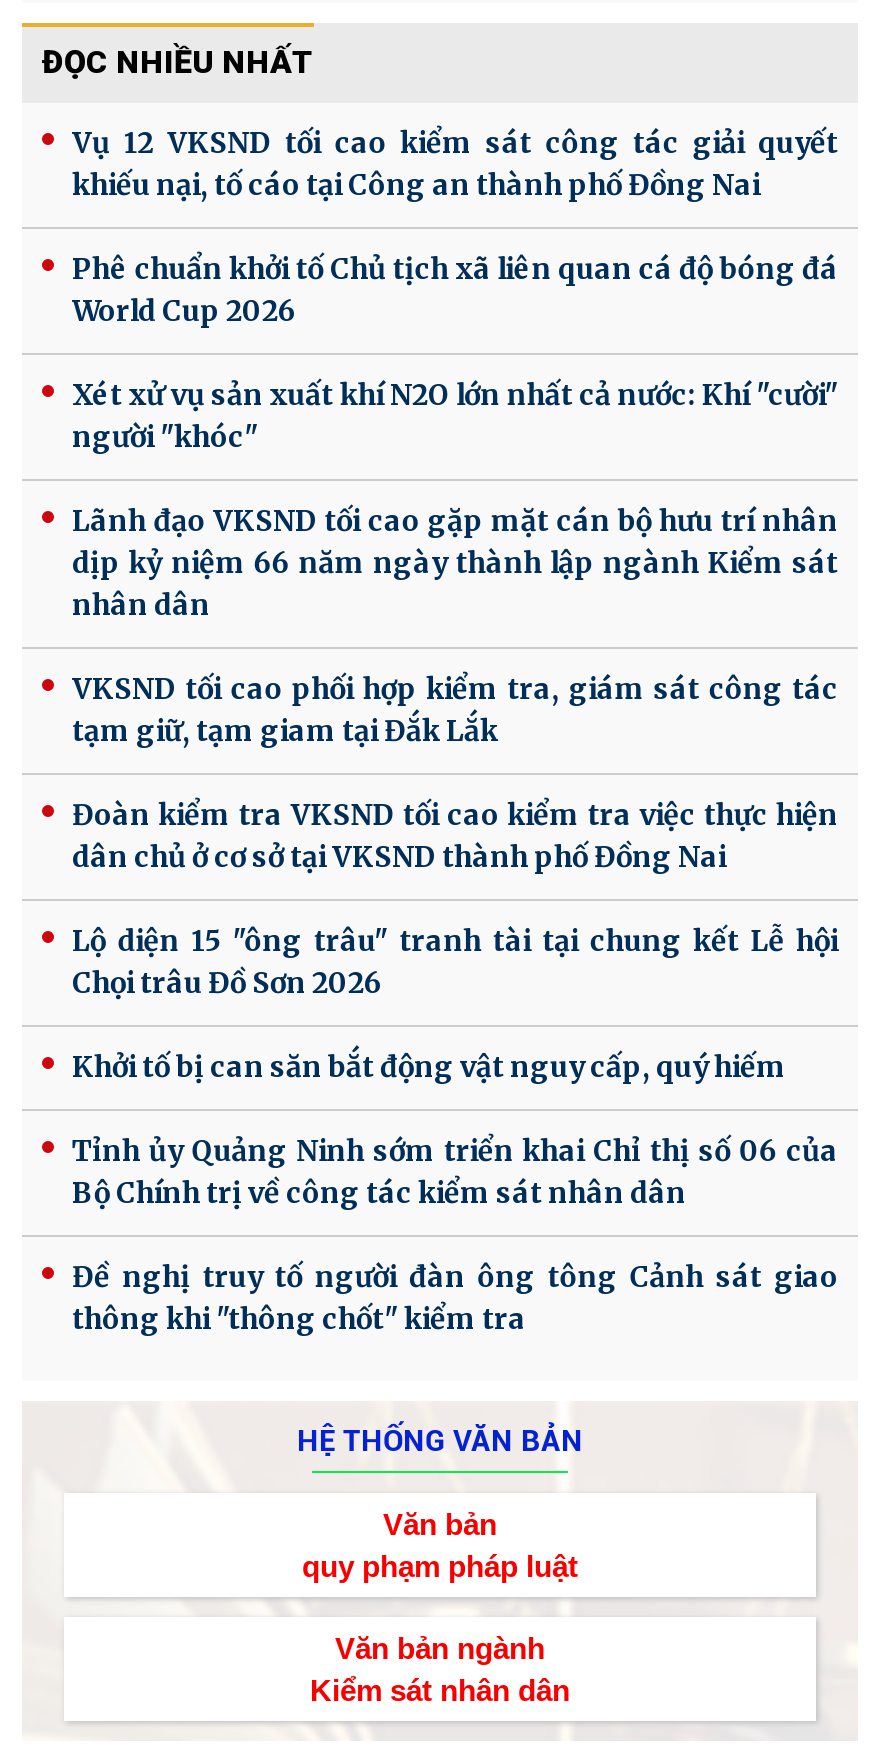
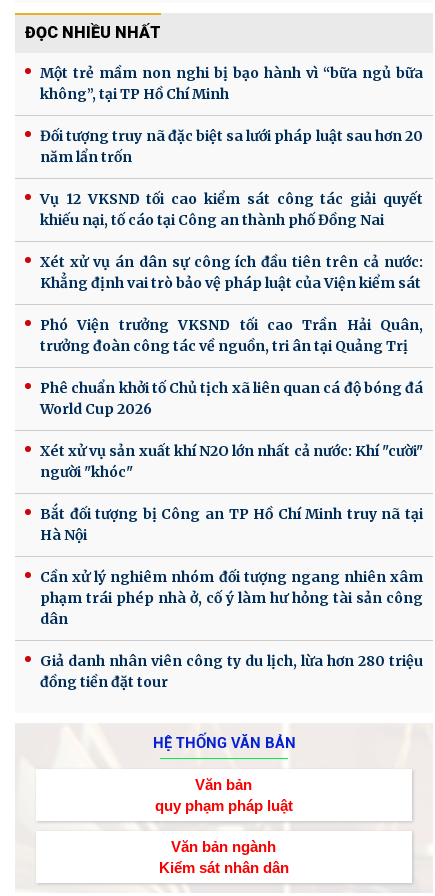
+ Một trẻ mầm non nghi bị bạo hành vì “bữa ngủ bữa
+ không”, tại TP Hồ Chí Minh
+ Đối tượng truy nã đặc biệt sa lưới pháp luật sau hơn 20
+ năm lẩn trốn

moved down: Vụ 12 VKSND tối cao kiểm sát công tác giải quyết | khiếu nại, tố cáo tại Công an thành phố Đồng Nai

+ Xét xử vụ án dân sự công ích đầu tiên trên cả nước:
+ Khẳng định vai trò bảo vệ pháp luật của Viện kiểm sát
+ Phó Viện trưởng VKSND tối cao Trần Hải Quân,
+ trưởng đoàn công tác về nguồn, tri ân tại Quảng Trị

moved down: Phê chuẩn khởi tố Chủ tịch xã liên quan cá độ bóng đá | World Cup 2026 | Xét xử vụ sản xuất khí N2O lớn nhất cả nước: Khí "cười" | người "khóc"

- Lãnh đạo VKSND tối cao gặp mặt cán bộ hưu trí nhân
- dịp kỷ niệm 66 năm ngày thành lập ngành Kiểm sát
- nhân dân
- VKSND tối cao phối hợp kiểm tra, giám sát công tác
- tạm giữ, tạm giam tại Đắk Lắk
- Đoàn kiểm tra VKSND tối cao kiểm tra việc thực hiện
- dân chủ ở cơ sở tại VKSND thành phố Đồng Nai
- Lộ diện 15 "ông trâu" tranh tài tại chung kết Lễ hội
- Chọi trâu Đồ Sơn 2026
- Khởi tố bị can săn bắt động vật nguy cấp, quý hiếm
- Tỉnh ủy Quảng Ninh sớm triển khai Chỉ thị số 06 của
- Bộ Chính trị về công tác kiểm sát nhân dân
- Đề nghị truy tố người đàn ông tông Cảnh sát giao
- thông khi "thông chốt" kiểm tra
+ Bắt đối tượng bị Công an TP Hồ Chí Minh truy nã tại
+ Hà Nội
+ Cần xử lý nghiêm nhóm đối tượng ngang nhiên xâm
+ phạm trái phép nhà ở, cố ý làm hư hỏng tài sản công
+ dân
+ Giả danh nhân viên công ty du lịch, lừa hơn 280 triệu
+ đồng tiền đặt tour
